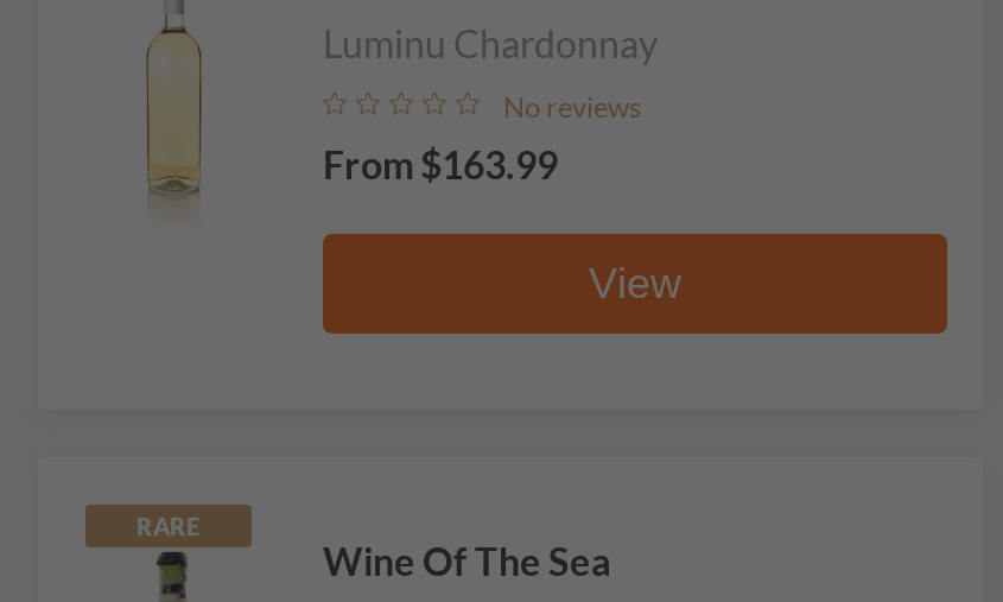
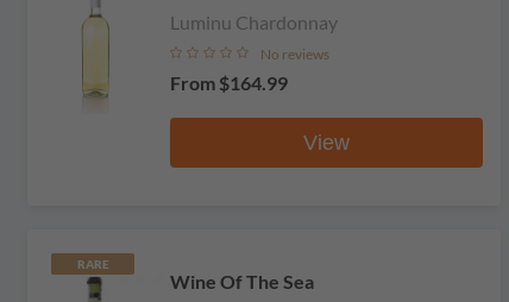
- From $163.99
+ From $164.99
